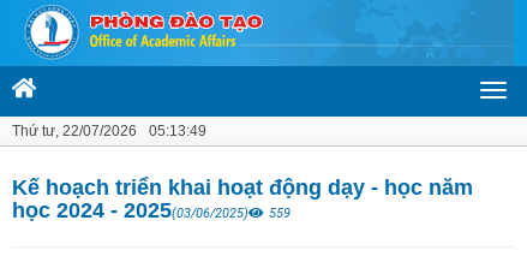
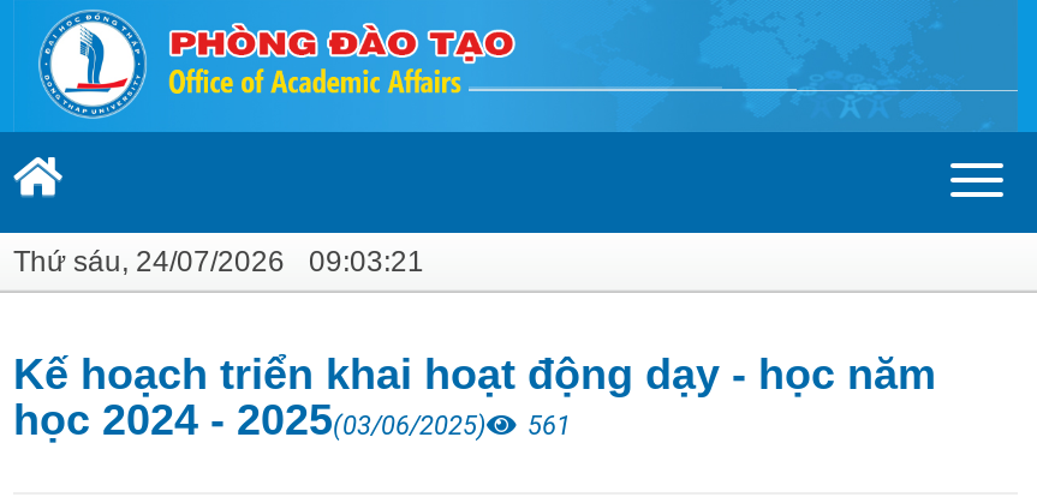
- Thứ tư, 22/07/2026
+ Thứ sáu, 24/07/2026

- 05:13:49
+ 09:03:21

- học 2024 - 2025(03/06/2025) 559
+ học 2024 - 2025(03/06/2025) 561
